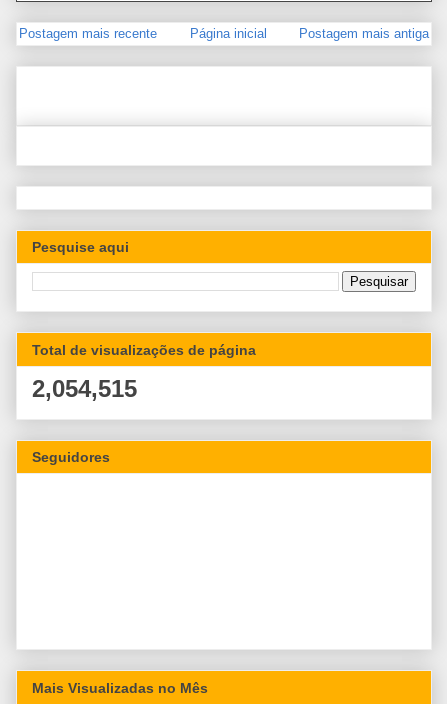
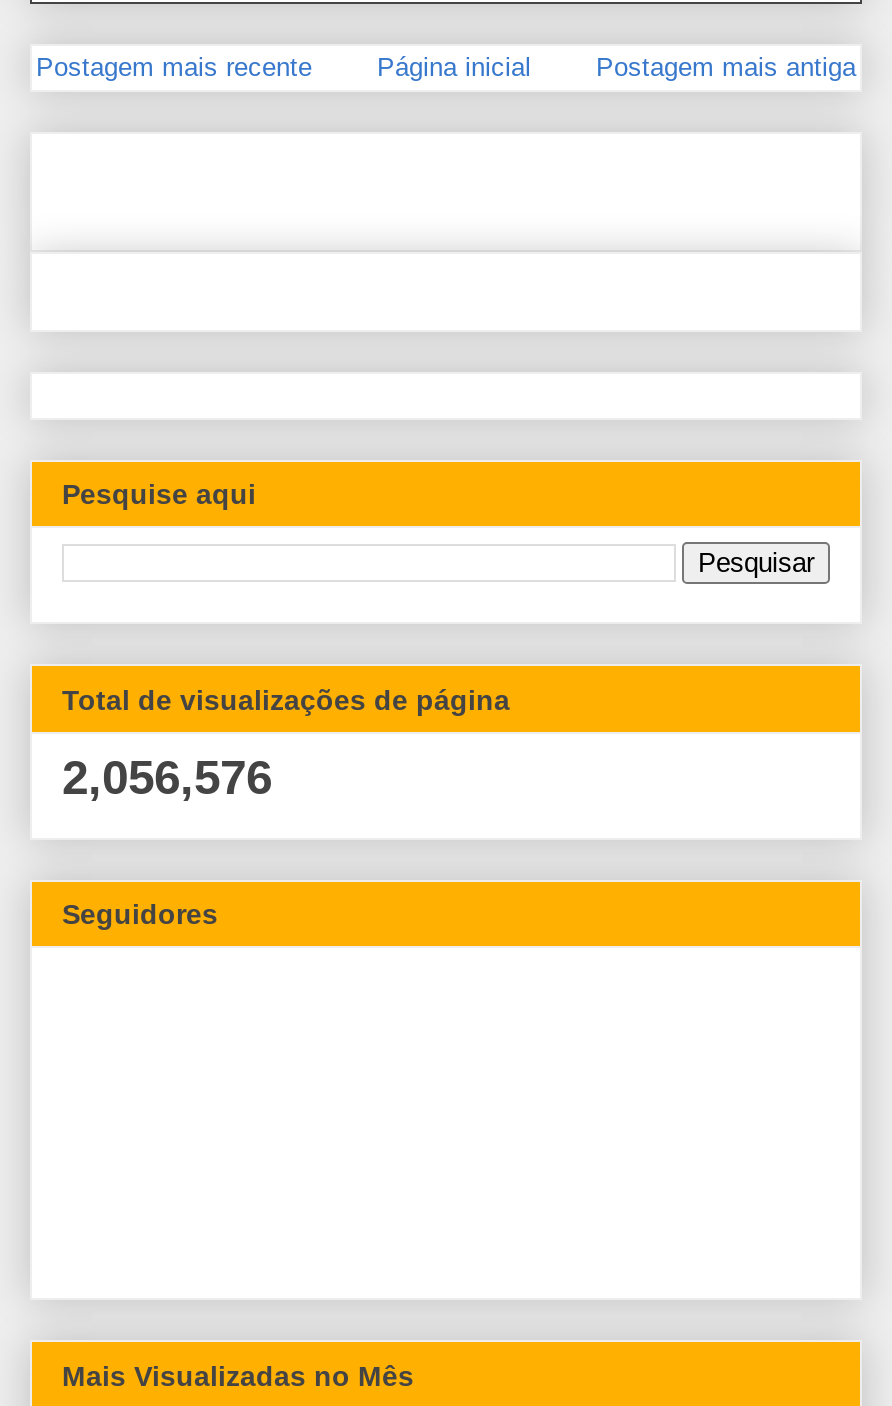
- 2,054,515
+ 2,056,576
